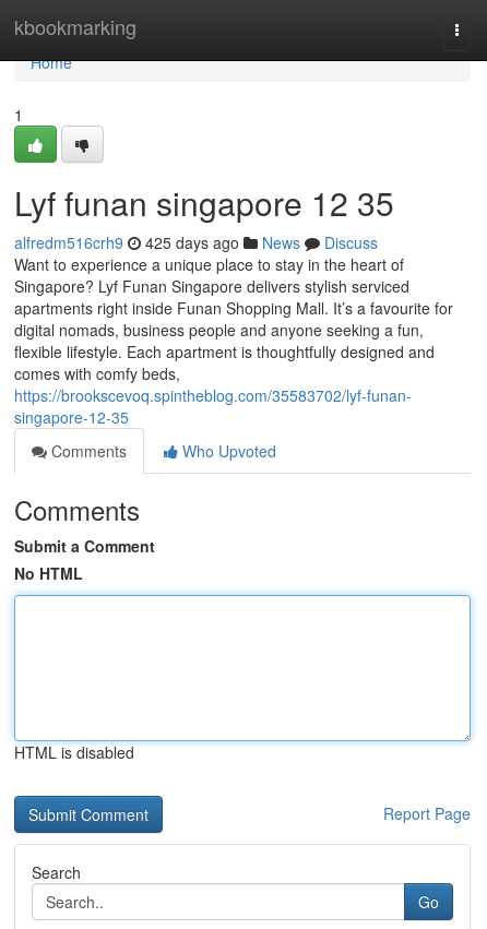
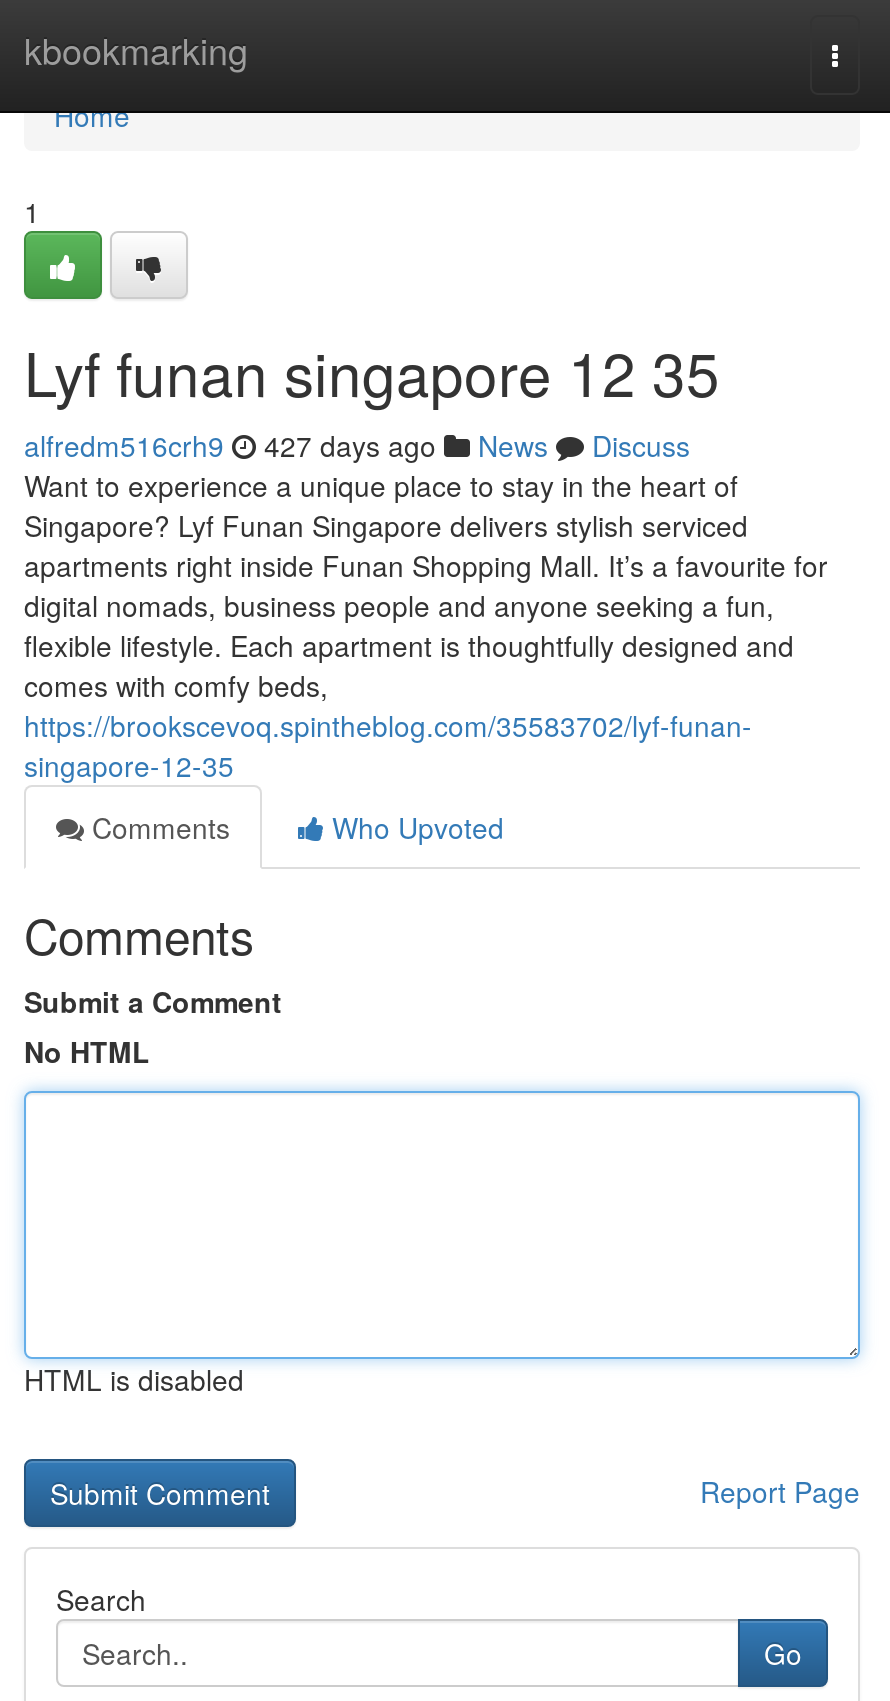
- alfredm516crh9 425 days ago News Discuss
+ alfredm516crh9 427 days ago News Discuss
